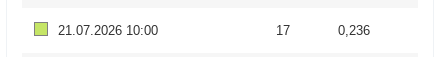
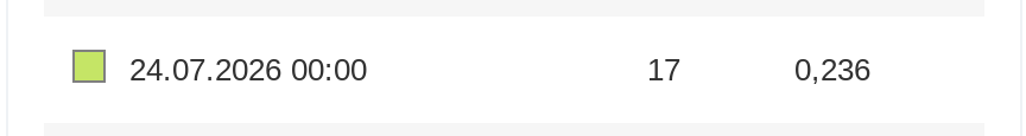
- 21.07.2026 10:00
+ 24.07.2026 00:00
